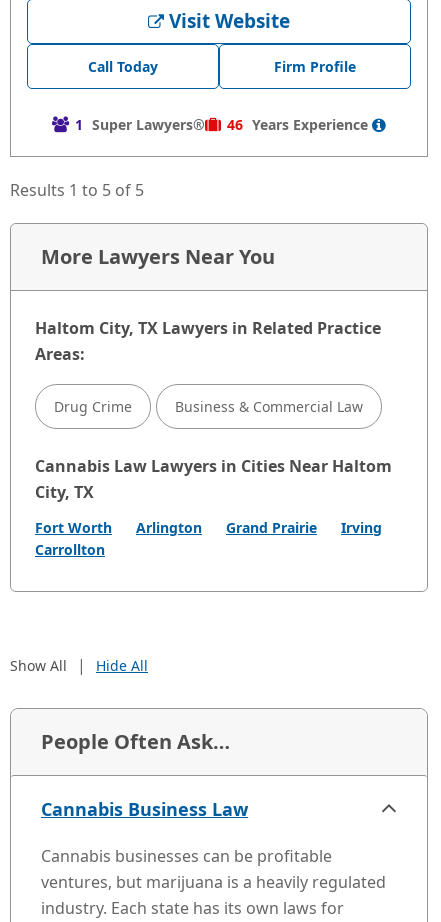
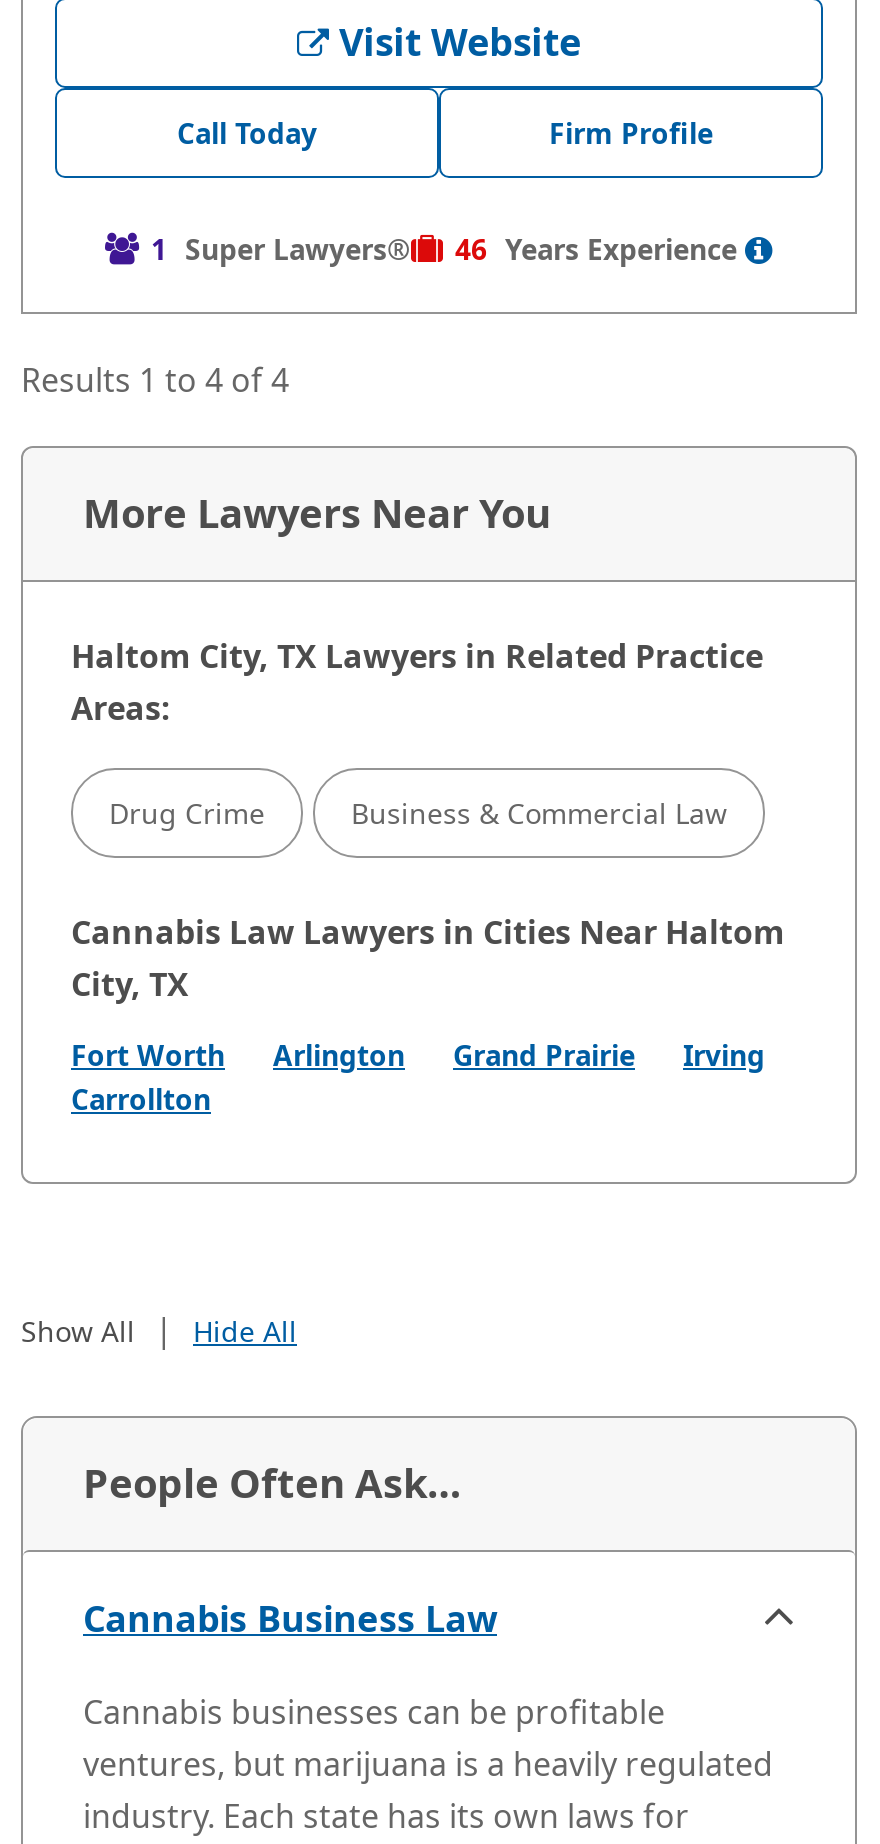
- Results 1 to 5 of 5
+ Results 1 to 4 of 4
